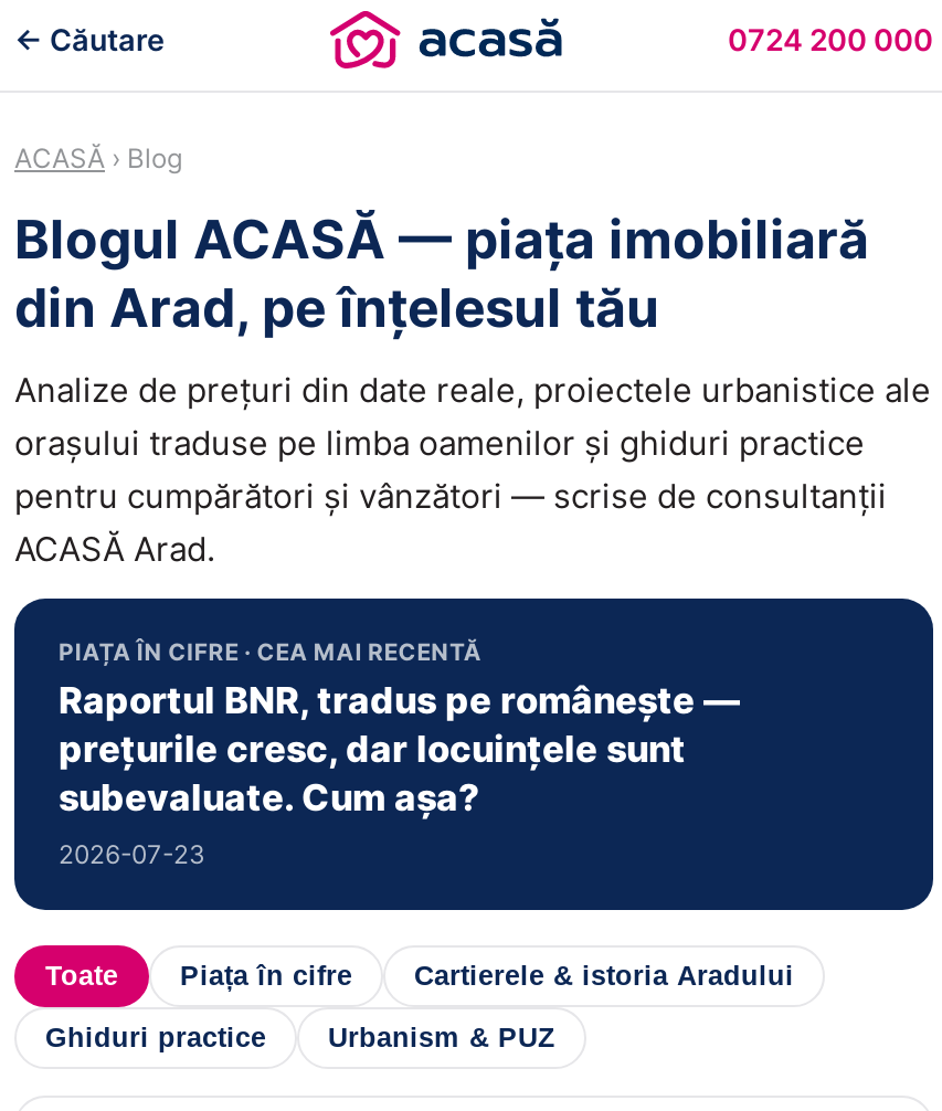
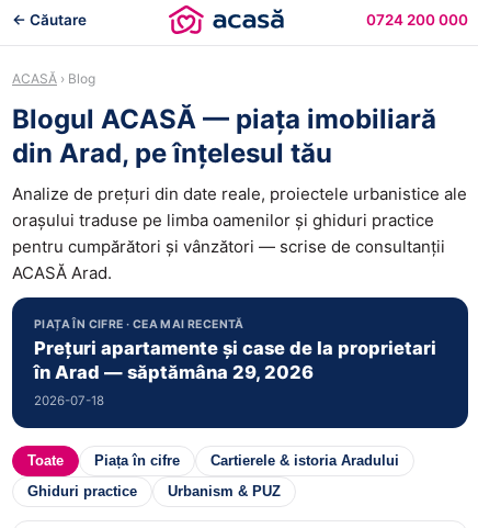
- Raportul BNR, tradus pe românește —
- prețurile cresc, dar locuințele sunt
- subevaluate. Cum așa?
- 2026-07-23
+ Prețuri apartamente și case de la proprietari
+ în Arad — săptămâna 29, 2026
+ 2026-07-18
